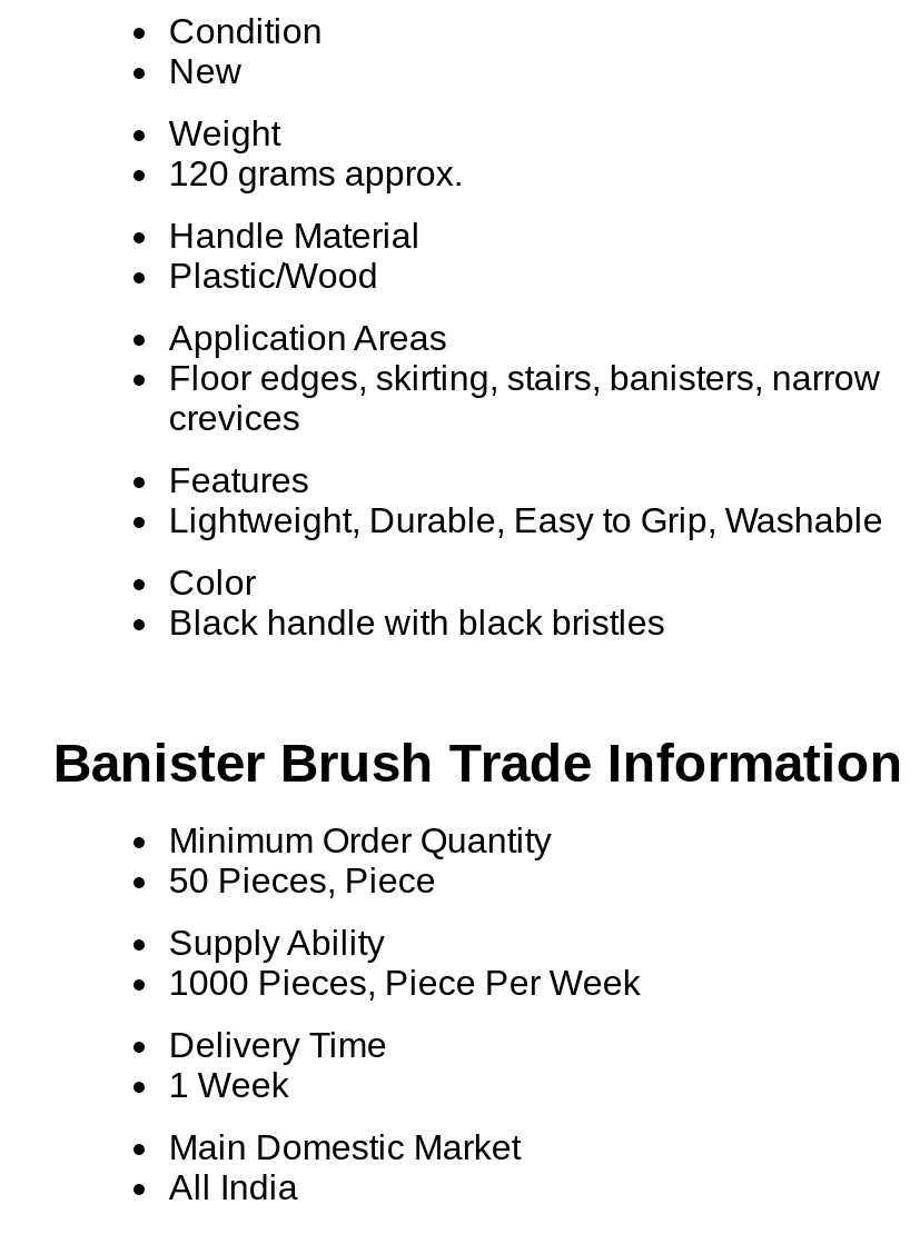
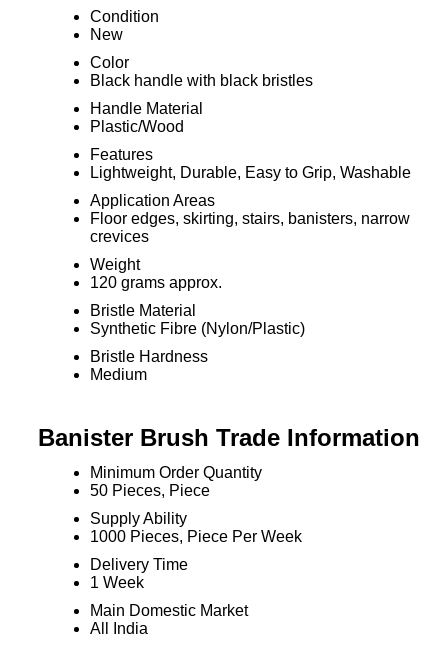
moved down: Weight | 120 grams approx.

+ Bristle Material
+ Synthetic Fibre (Nylon/Plastic)
+ Bristle Hardness
+ Medium

moved up: Features | Lightweight, Durable, Easy to Grip, Washable

moved up: Color | Black handle with black bristles
